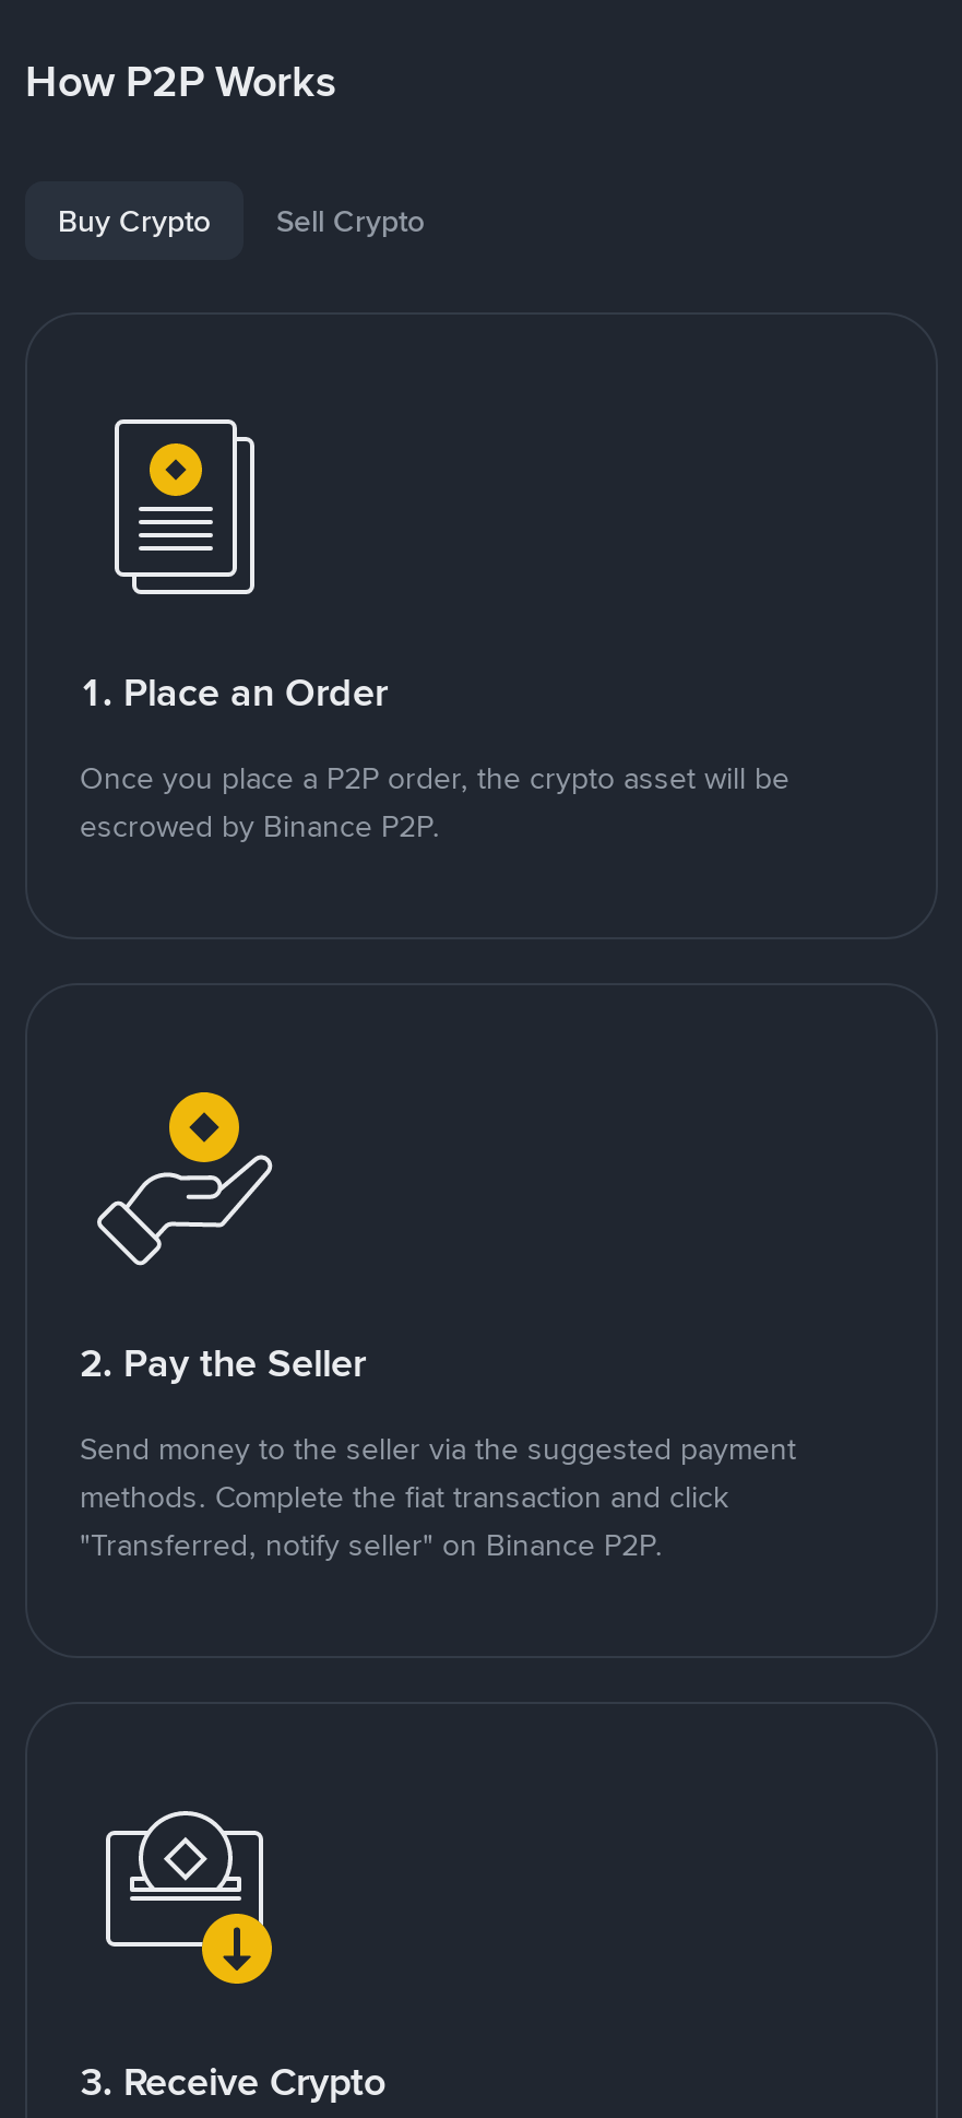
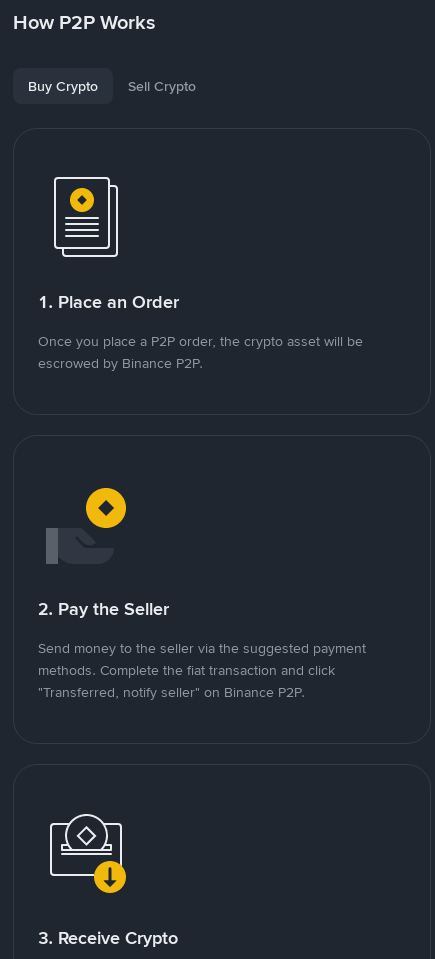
- [image]
+ [image]
